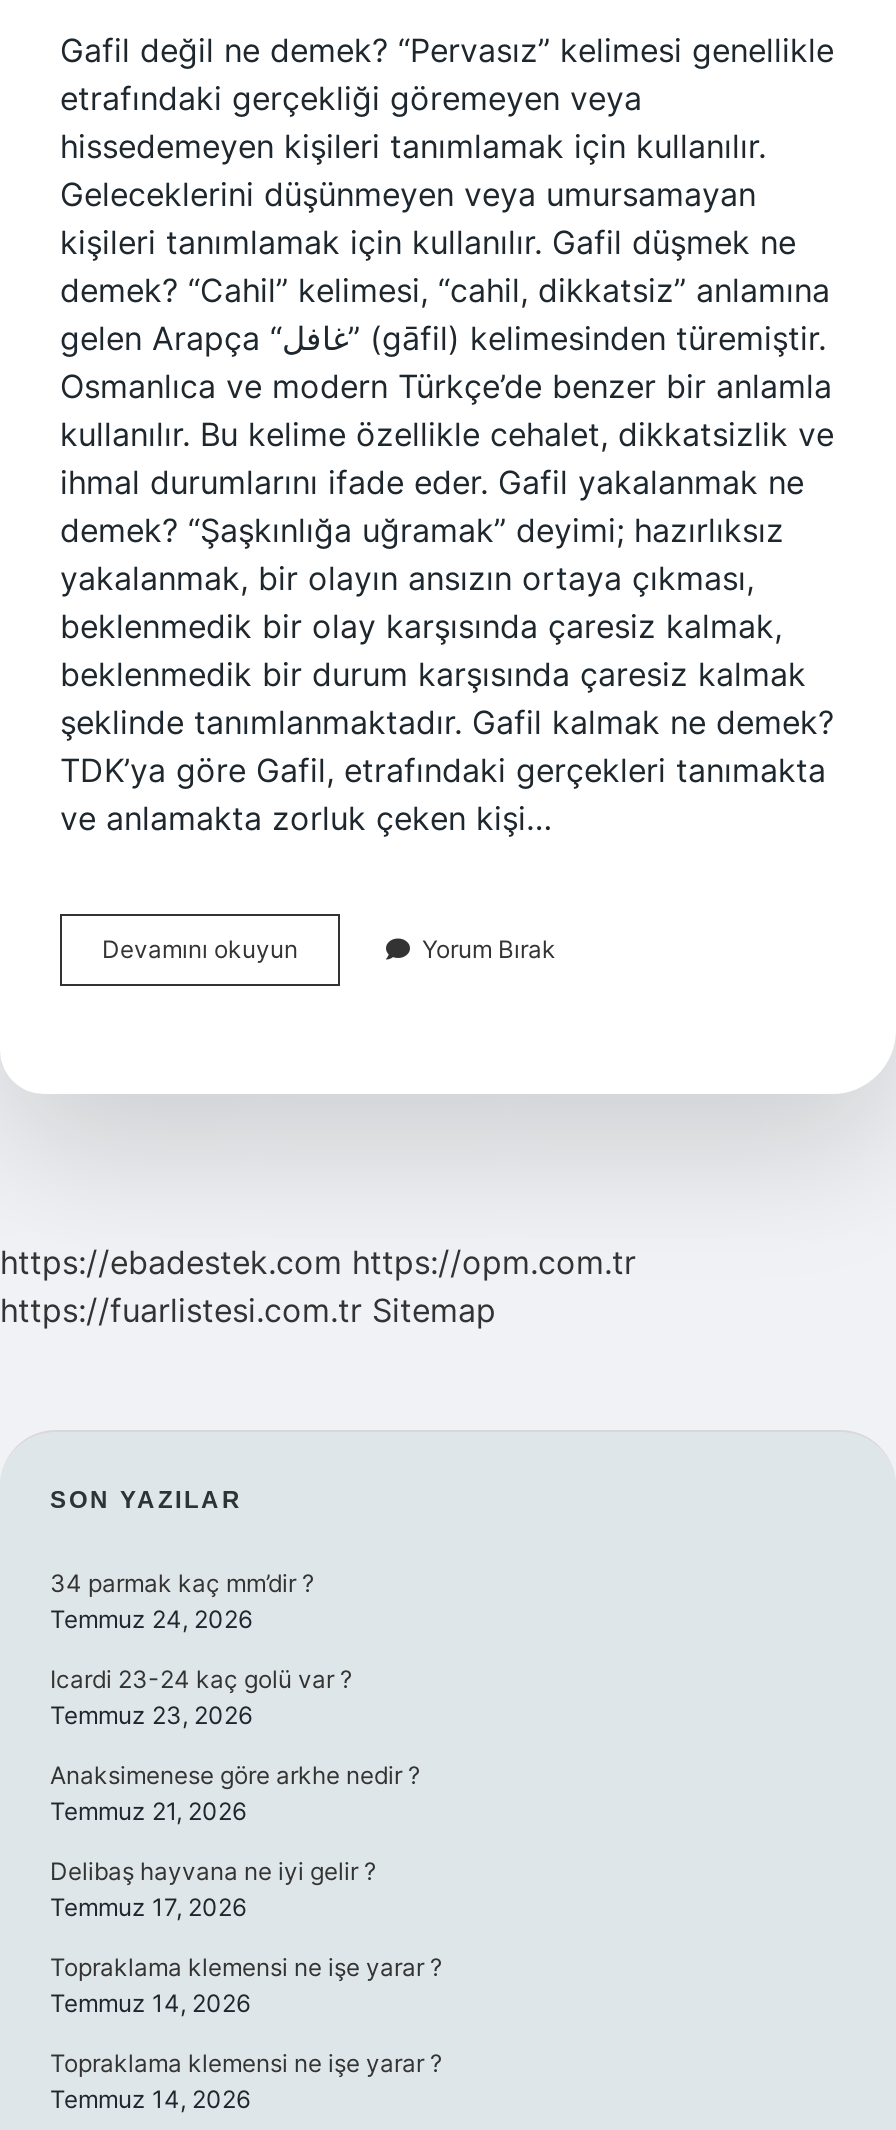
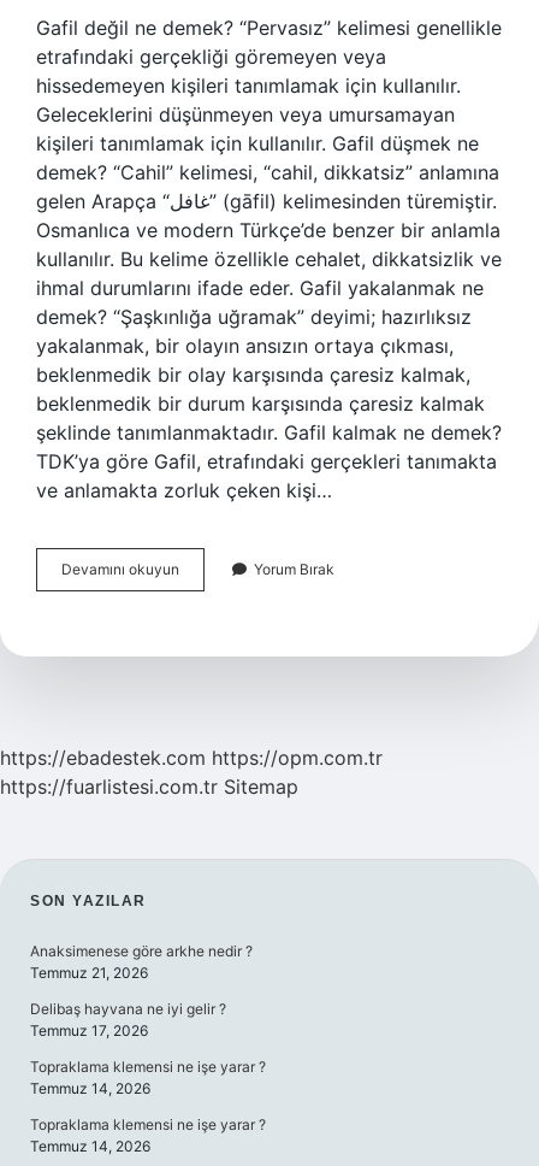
- 34 parmak kaç mm’dir ?
- Temmuz 24, 2026
- Icardi 23-24 kaç golü var ?
- Temmuz 23, 2026
